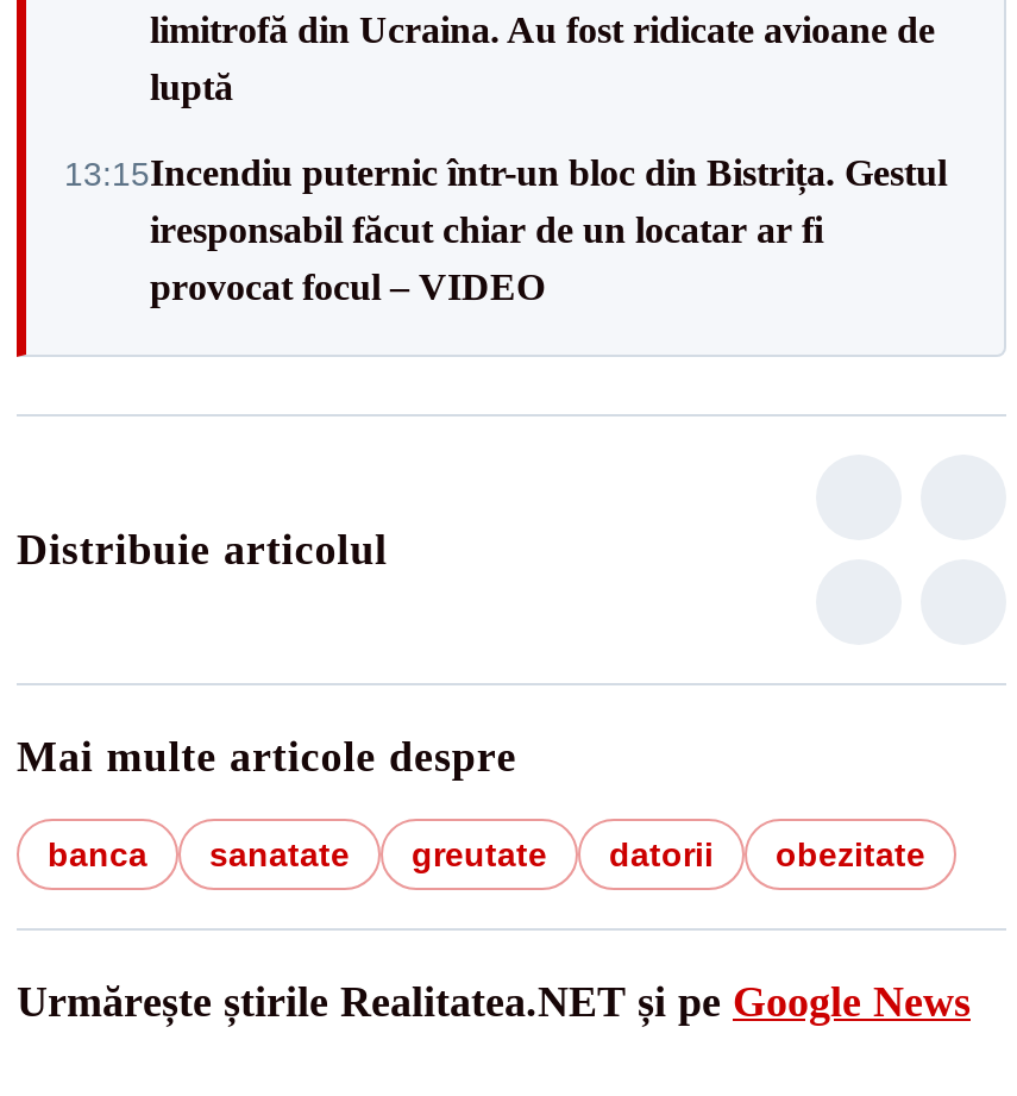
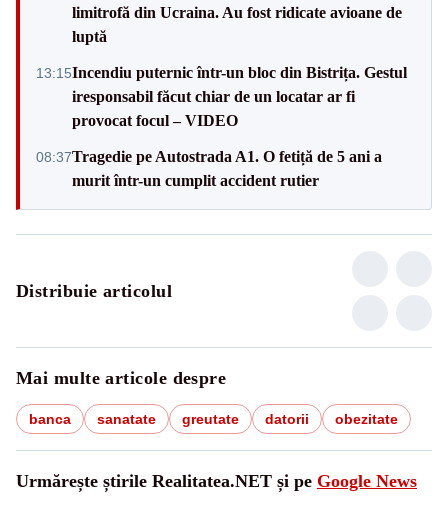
+ 08:37Tragedie pe Autostrada A1. O fetiță de 5 ani a
+ murit într-un cumplit accident rutier
